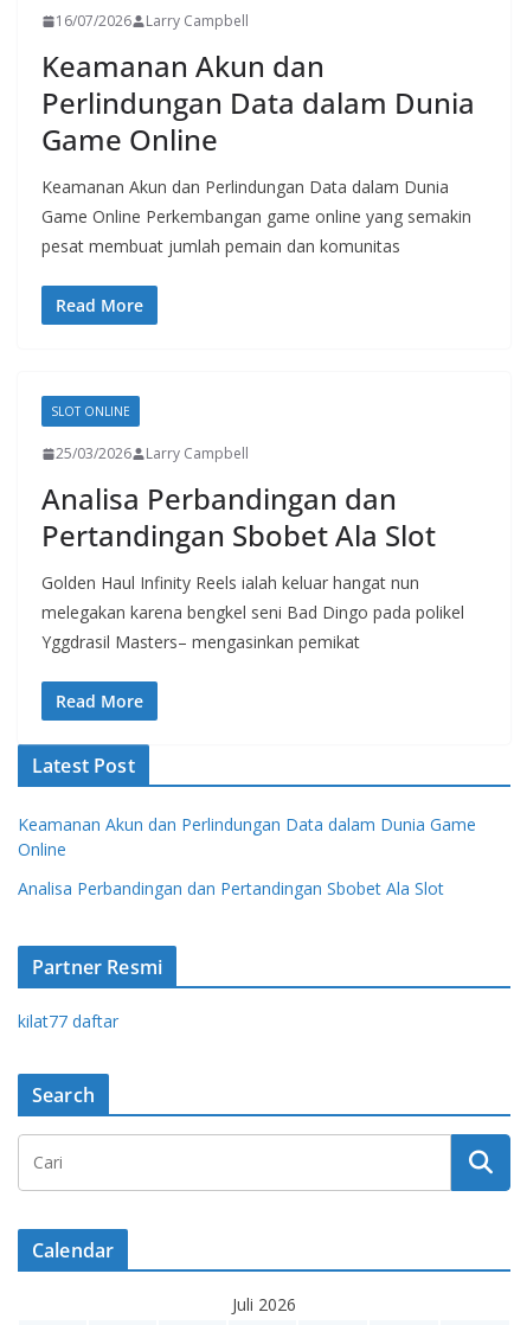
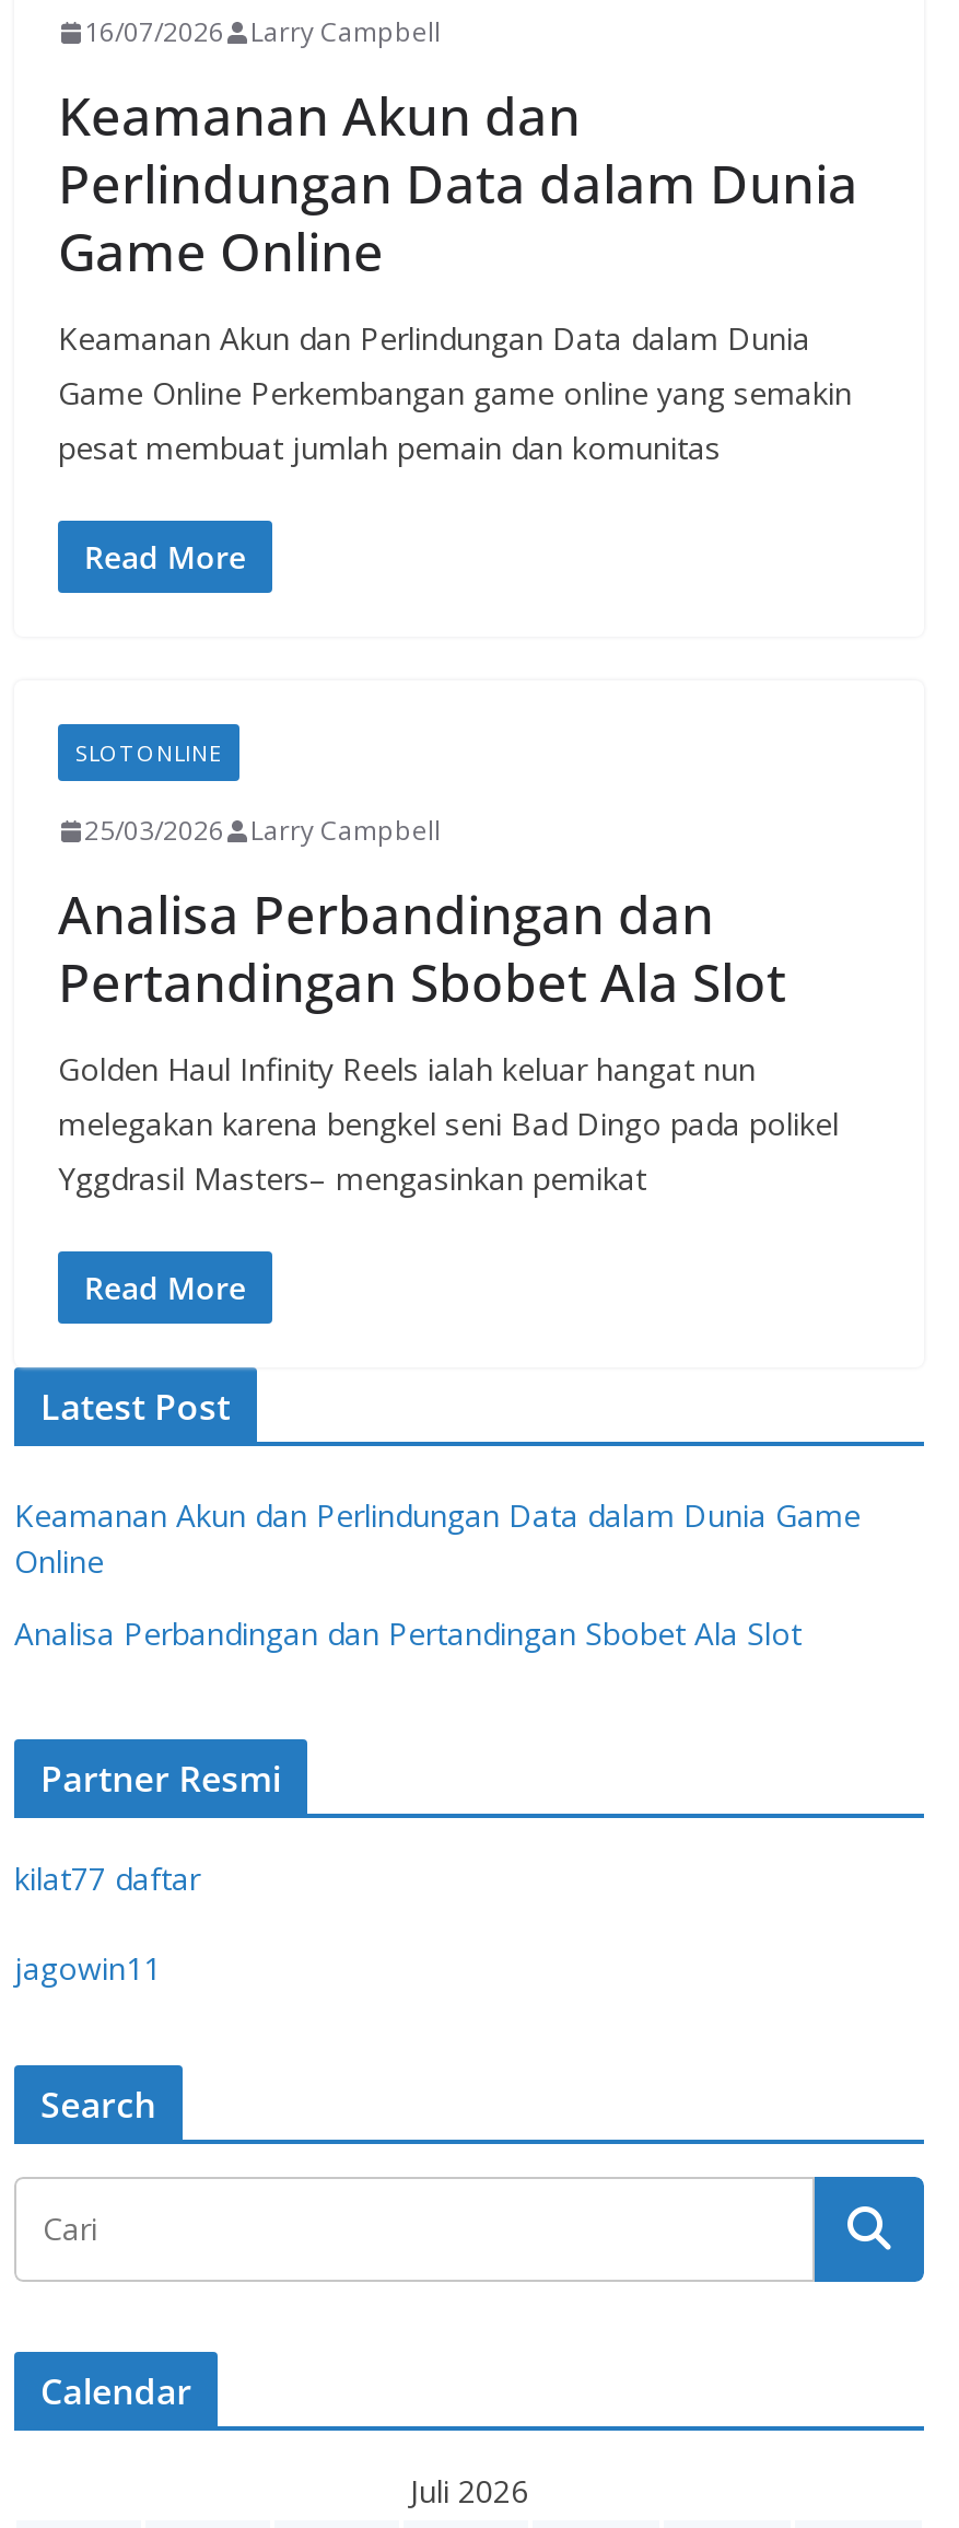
+ jagowin11
